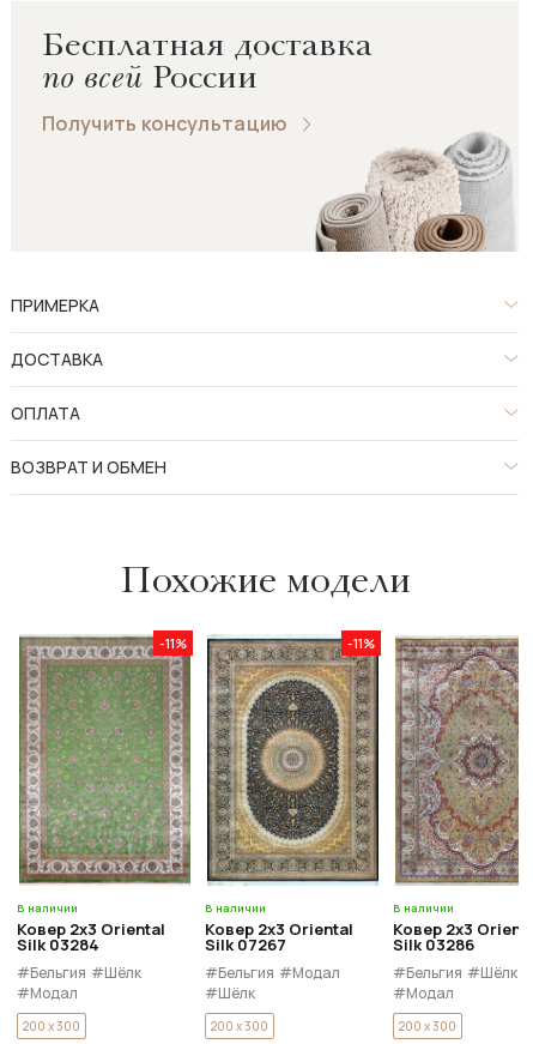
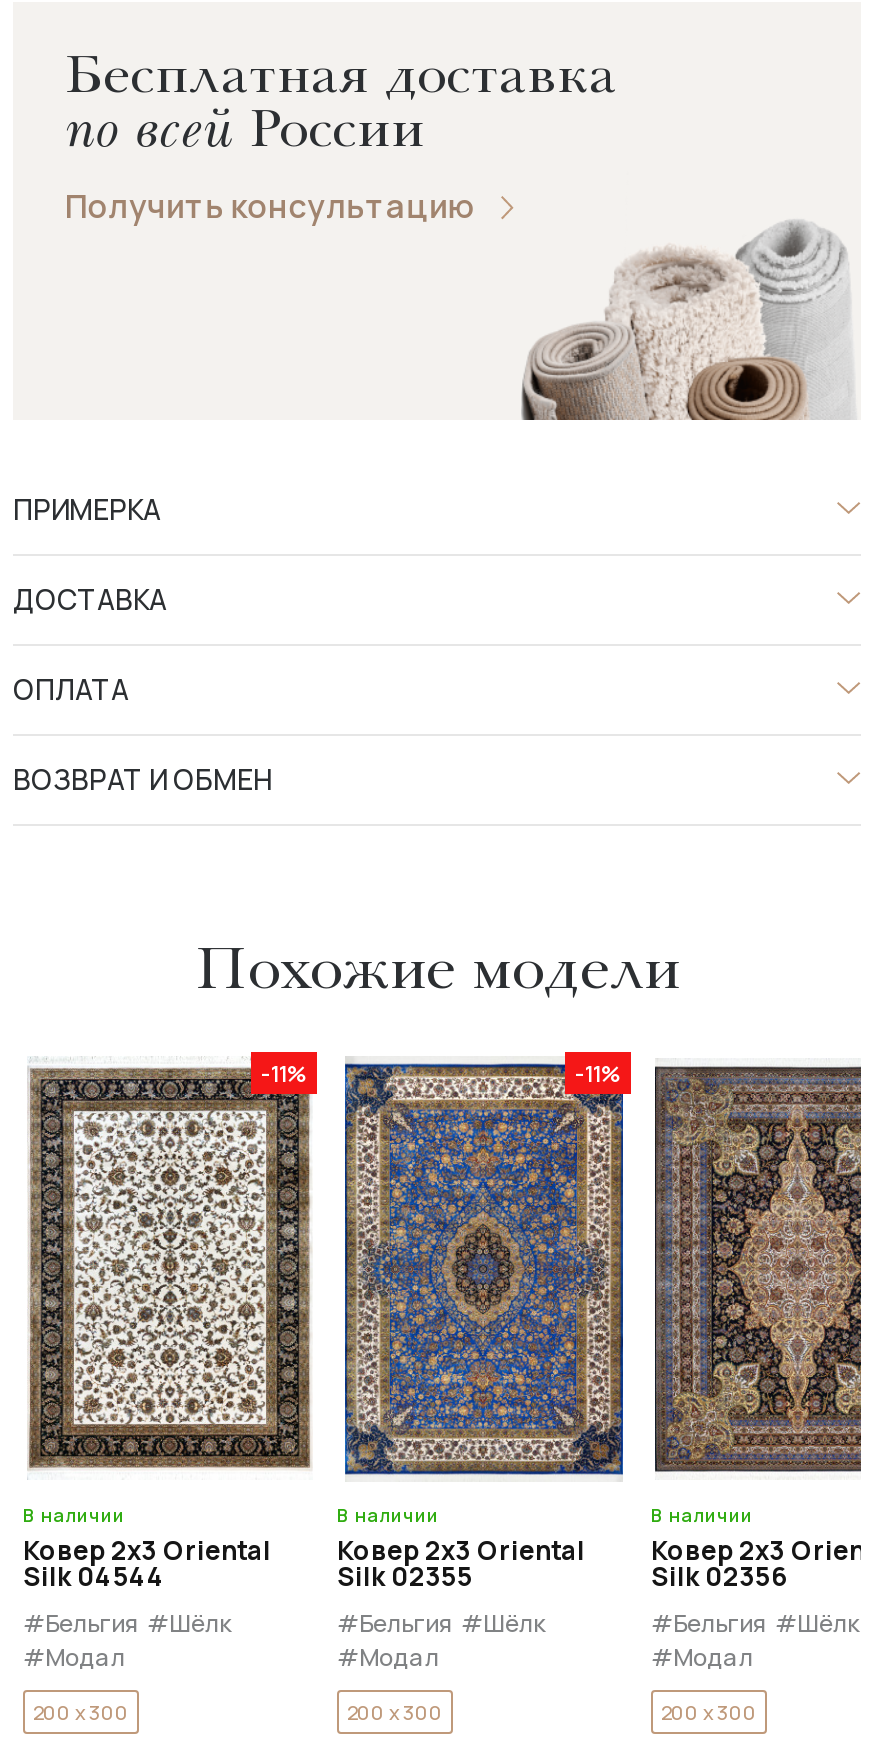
- [image]
+ [image]

- [image]
+ [image]

- [image]
+ [image]

- Silk 03284
+ Silk 04544

- Silk 07267
- #Бельгия #Модал
- #Шёлк
+ Silk 02355
+ #Бельгия #Шёлк
+ #Модал

- Silk 03286
+ Silk 02356
